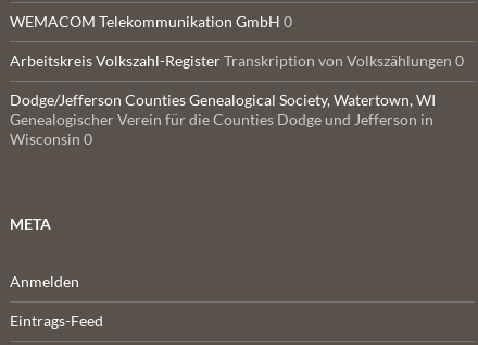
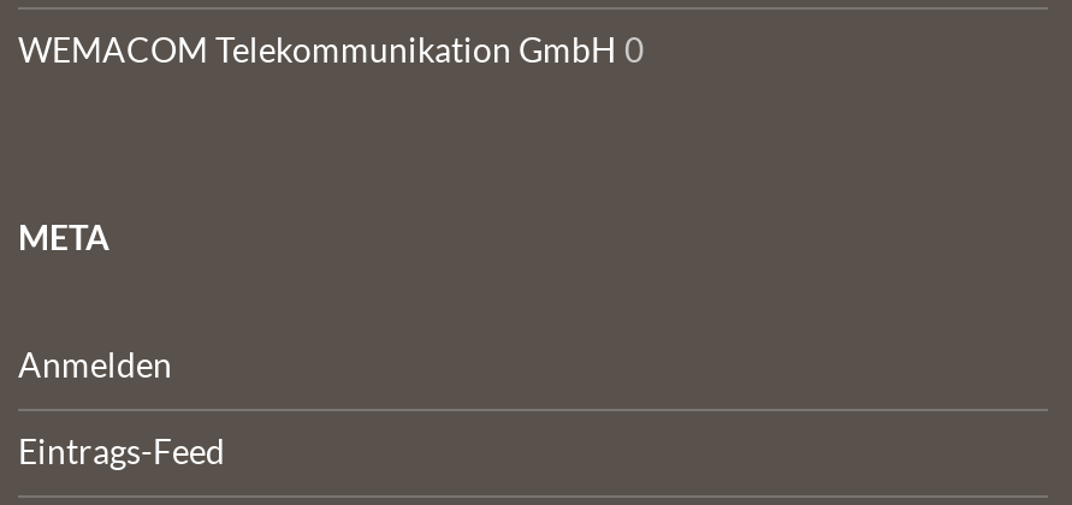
- Arbeitskreis Volkszahl-Register Transkription von Volkszählungen 0
- Dodge/Jefferson Counties Genealogical Society, Watertown, WI
- Genealogischer Verein für die Counties Dodge und Jefferson in
- Wisconsin 0
